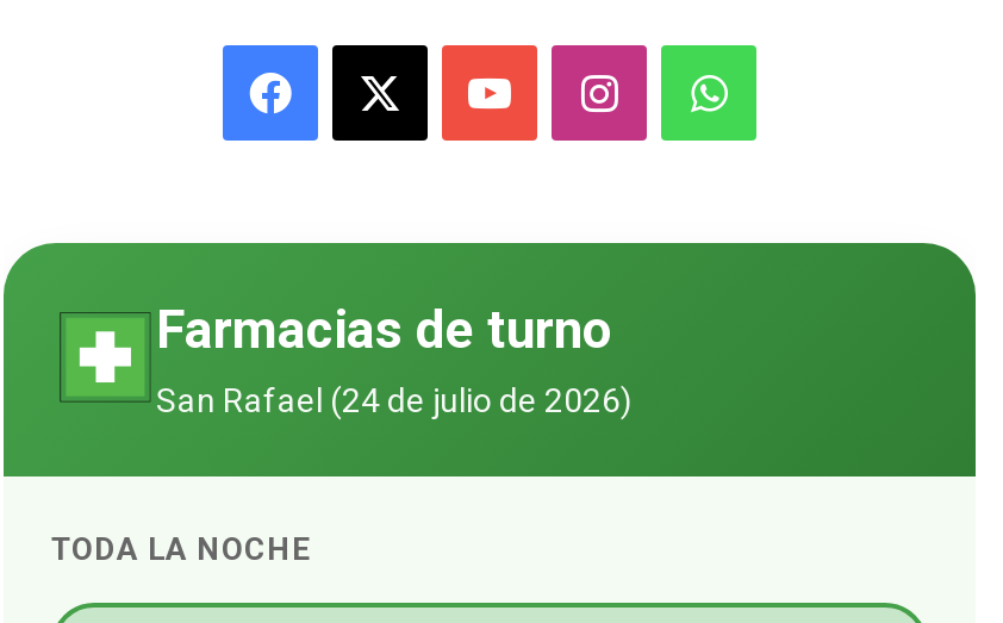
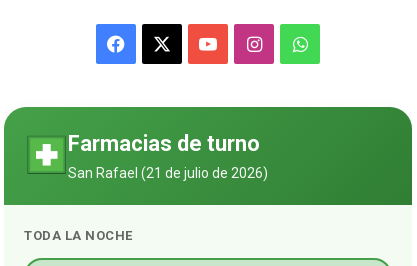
- San Rafael (24 de julio de 2026)
+ San Rafael (21 de julio de 2026)
